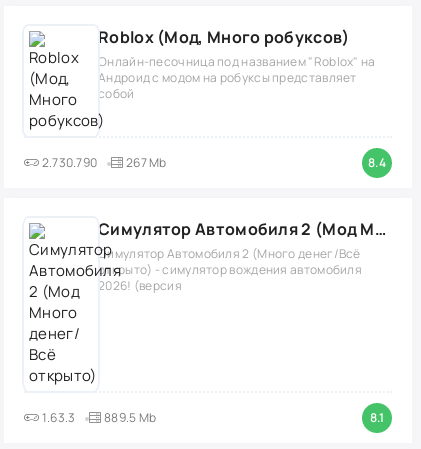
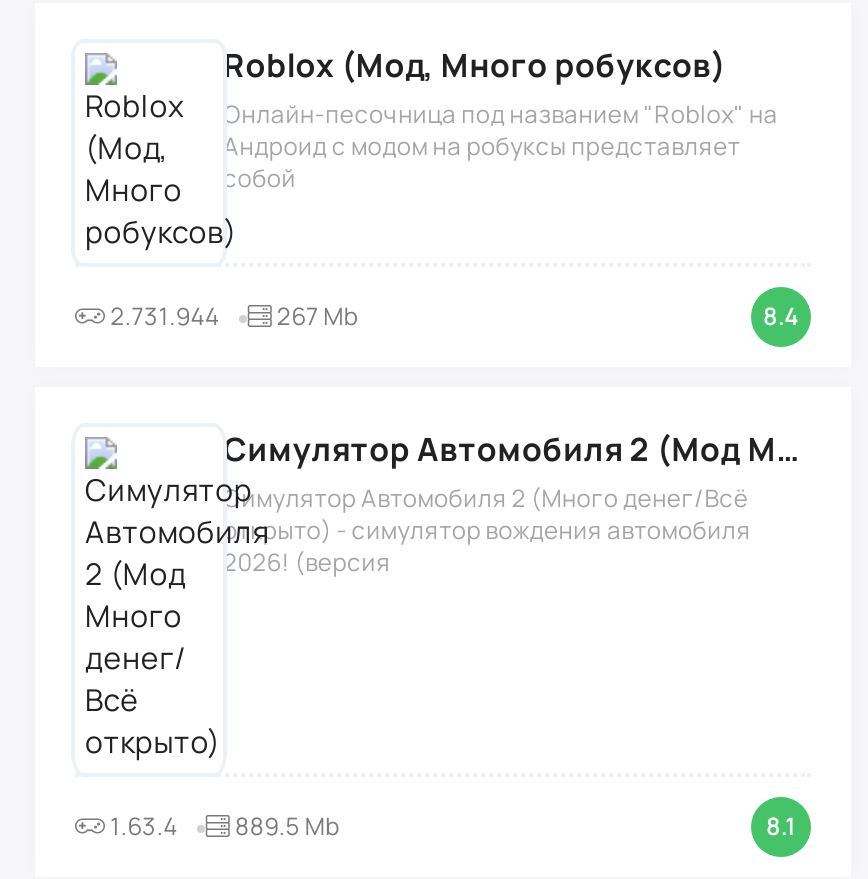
- 2.730.790 267 Mb
+ 2.731.944 267 Mb

- 1.63.3
+ 1.63.4
